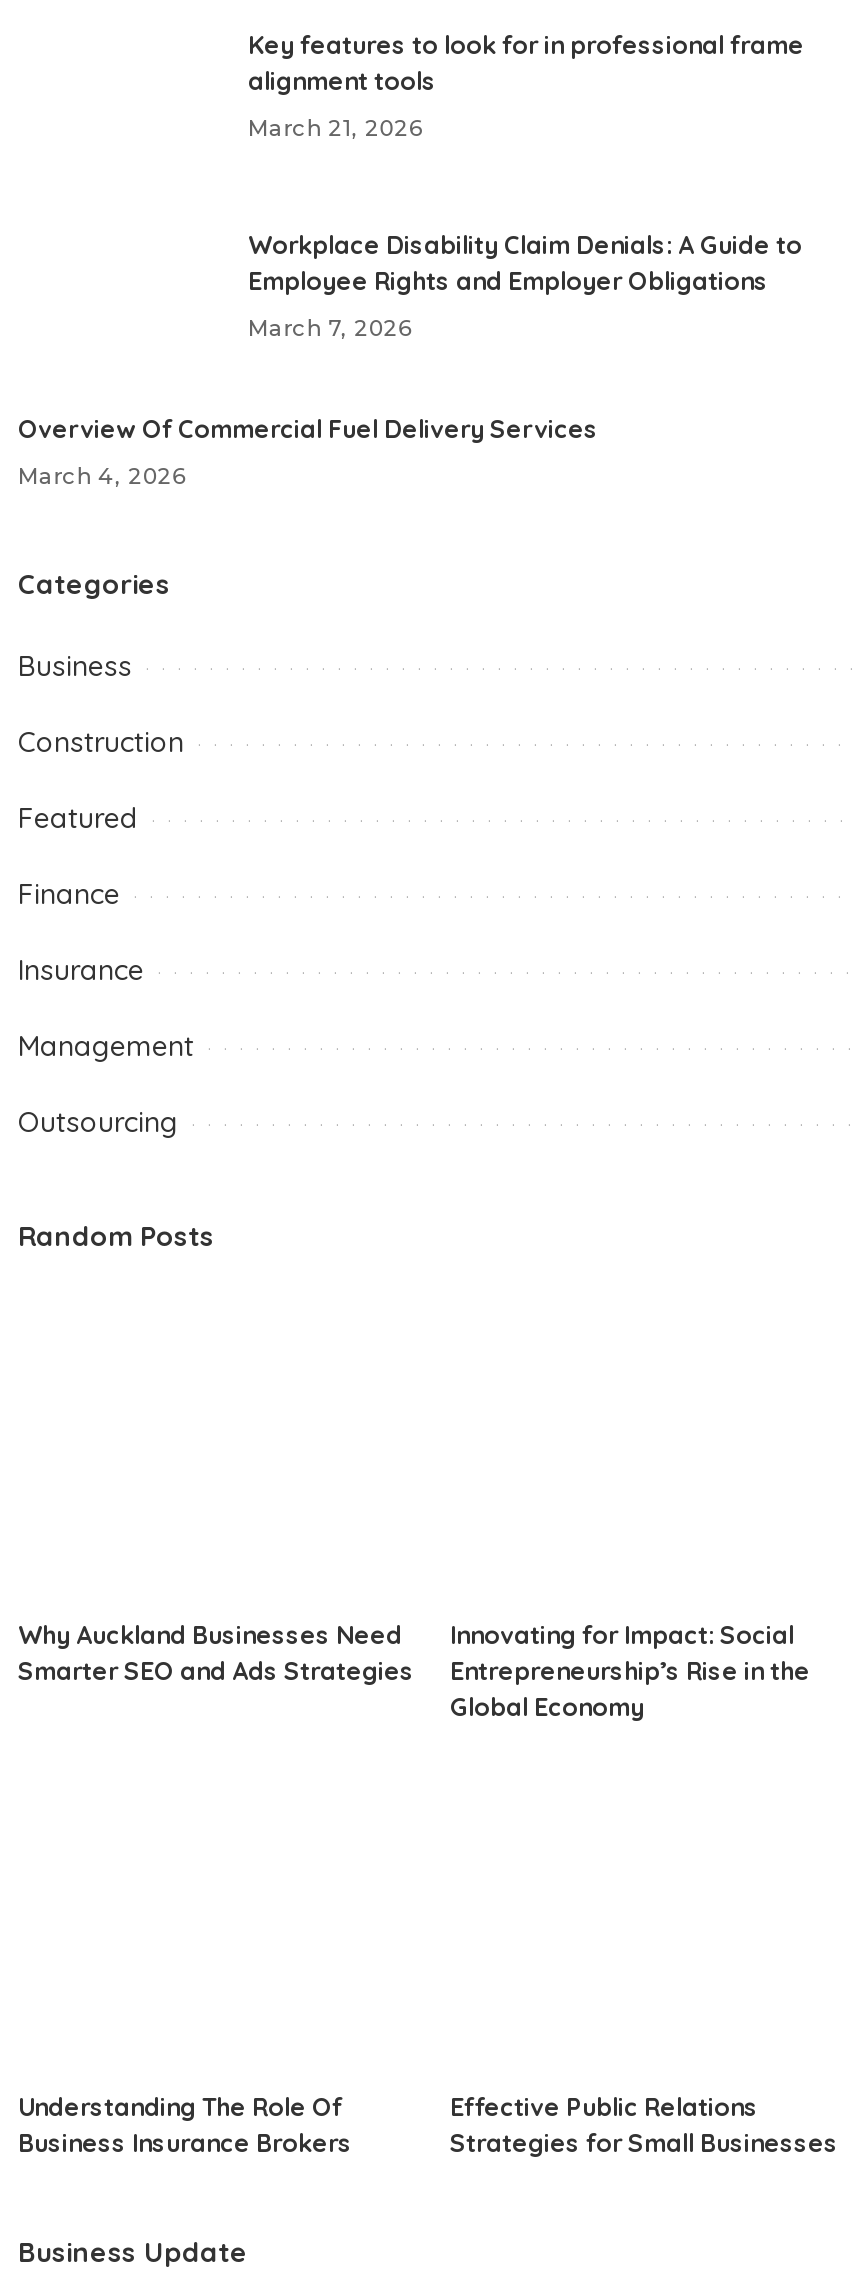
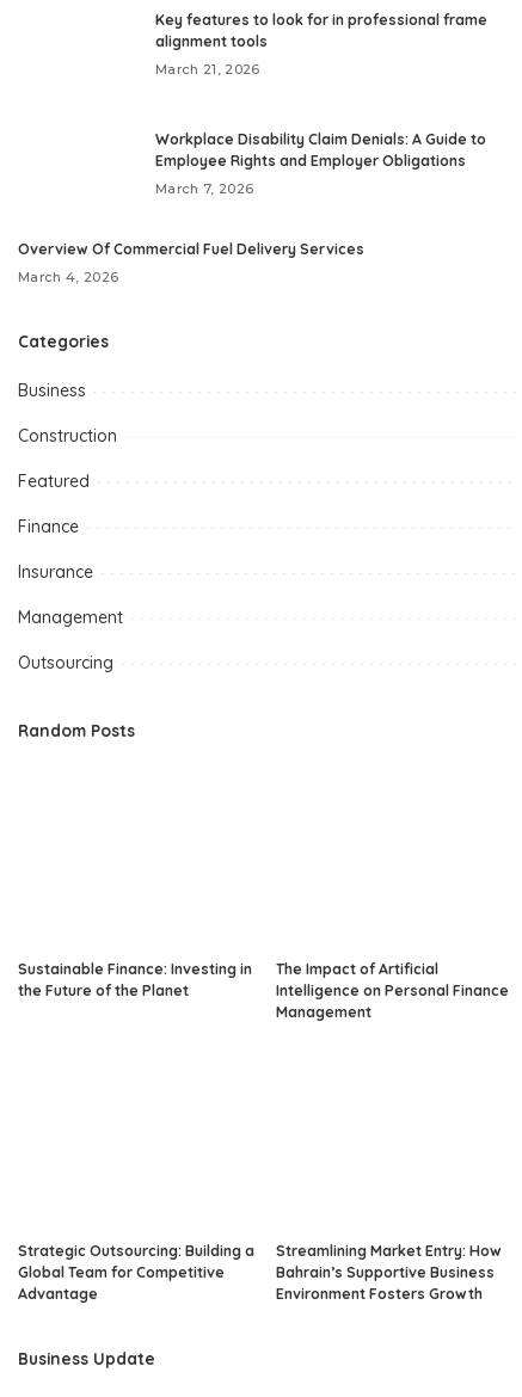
- Why Auckland Businesses Need
- Smarter SEO and Ads Strategies
+ Sustainable Finance: Investing in
+ the Future of the Planet

- Innovating for Impact: Social
- Entrepreneurship’s Rise in the
- Global Economy
+ The Impact of Artificial
+ Intelligence on Personal Finance
+ Management

- Understanding The Role Of
- Business Insurance Brokers
+ Strategic Outsourcing: Building a
+ Global Team for Competitive
+ Advantage

- Effective Public Relations
- Strategies for Small Businesses
+ Streamlining Market Entry: How
+ Bahrain’s Supportive Business
+ Environment Fosters Growth
